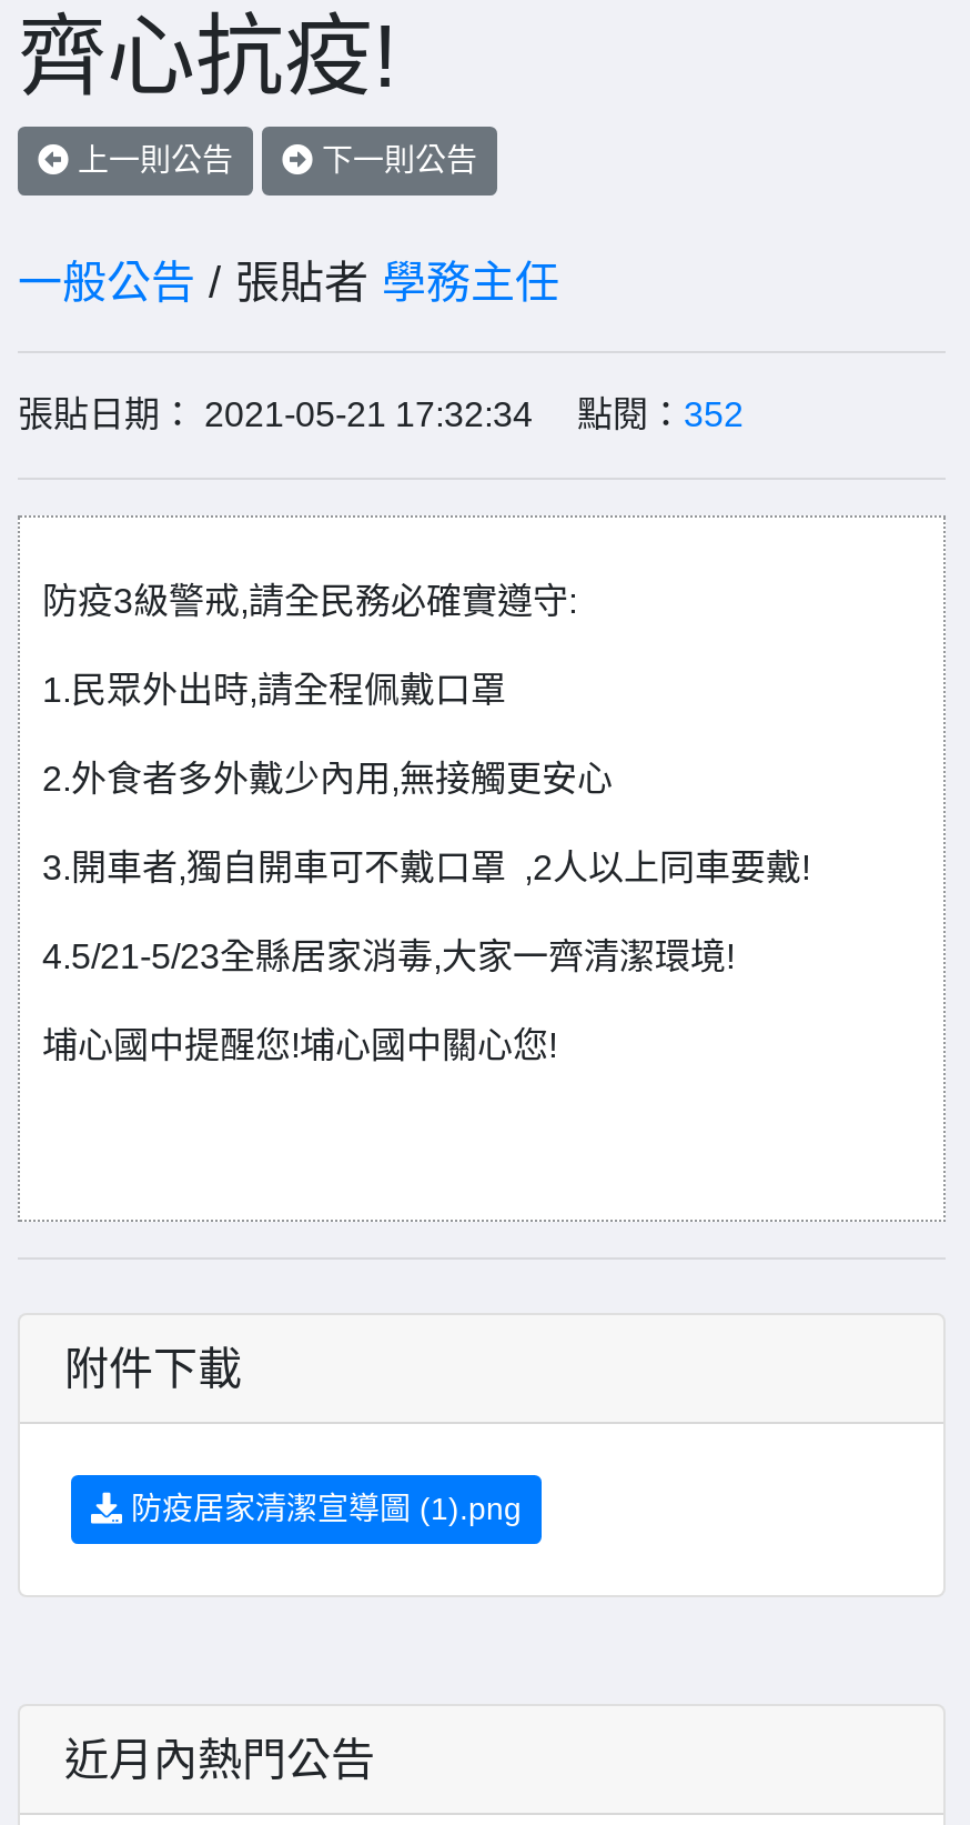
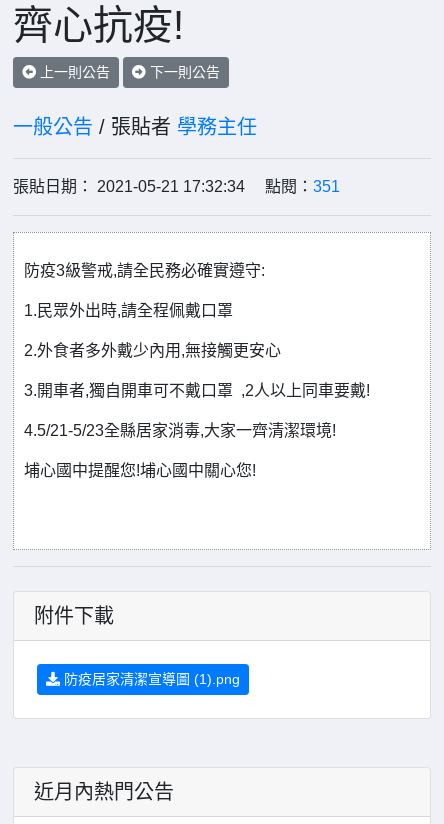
- 張貼日期： 2021-05-21 17:32:34 點閱：352
+ 張貼日期： 2021-05-21 17:32:34 點閱：351
